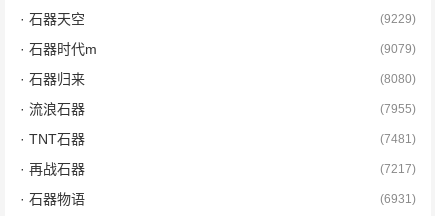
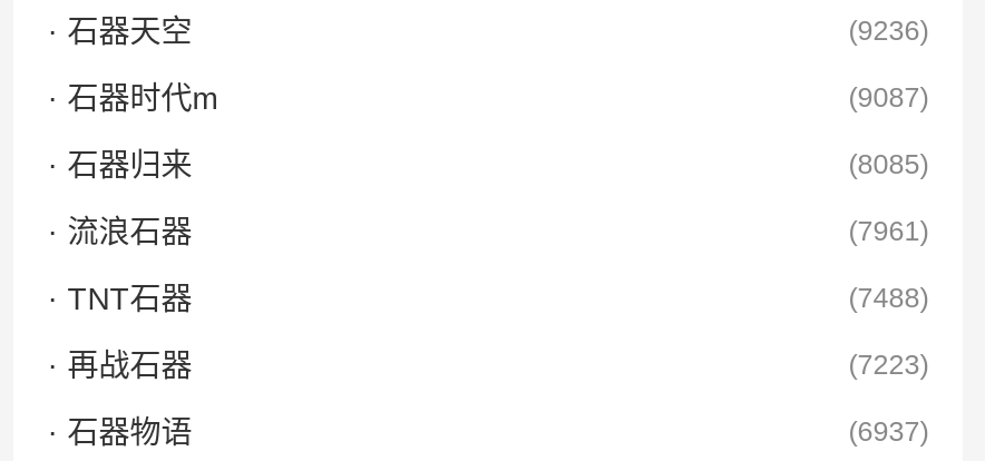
- (9229)
+ (9236)

- (9079)
+ (9087)

- (8080)
+ (8085)

- (7955)
+ (7961)

- (7481)
+ (7488)

- (7217)
+ (7223)

- (6931)
+ (6937)
